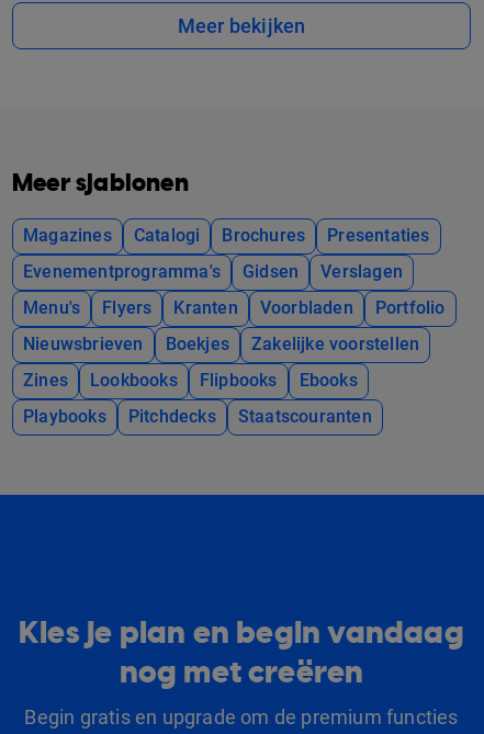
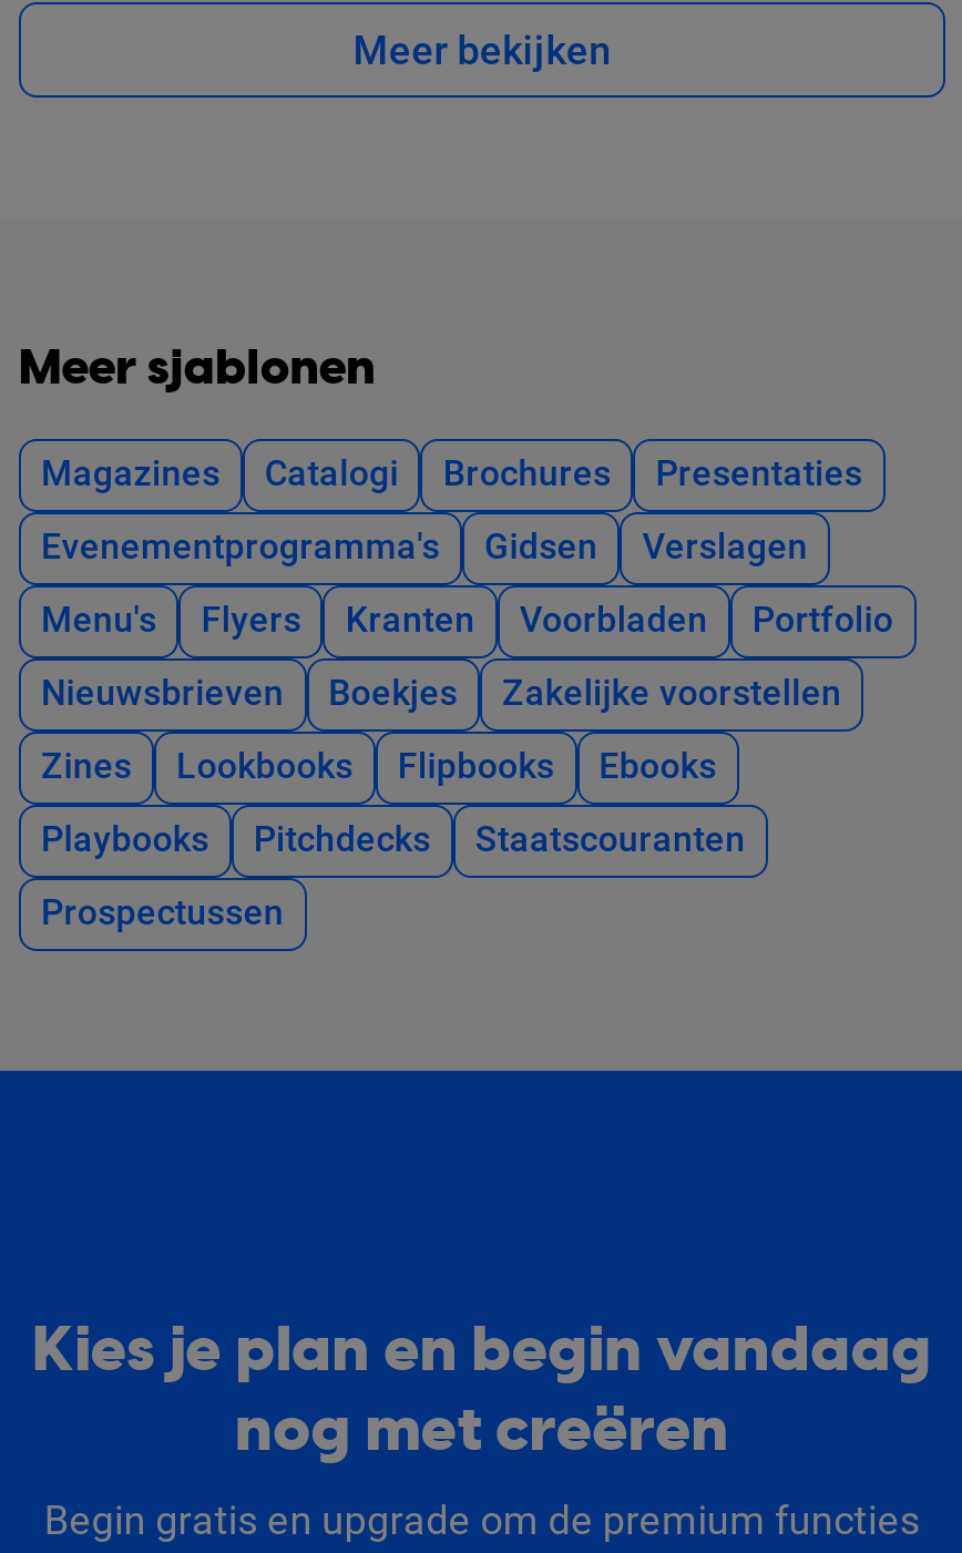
+ Prospectussen
